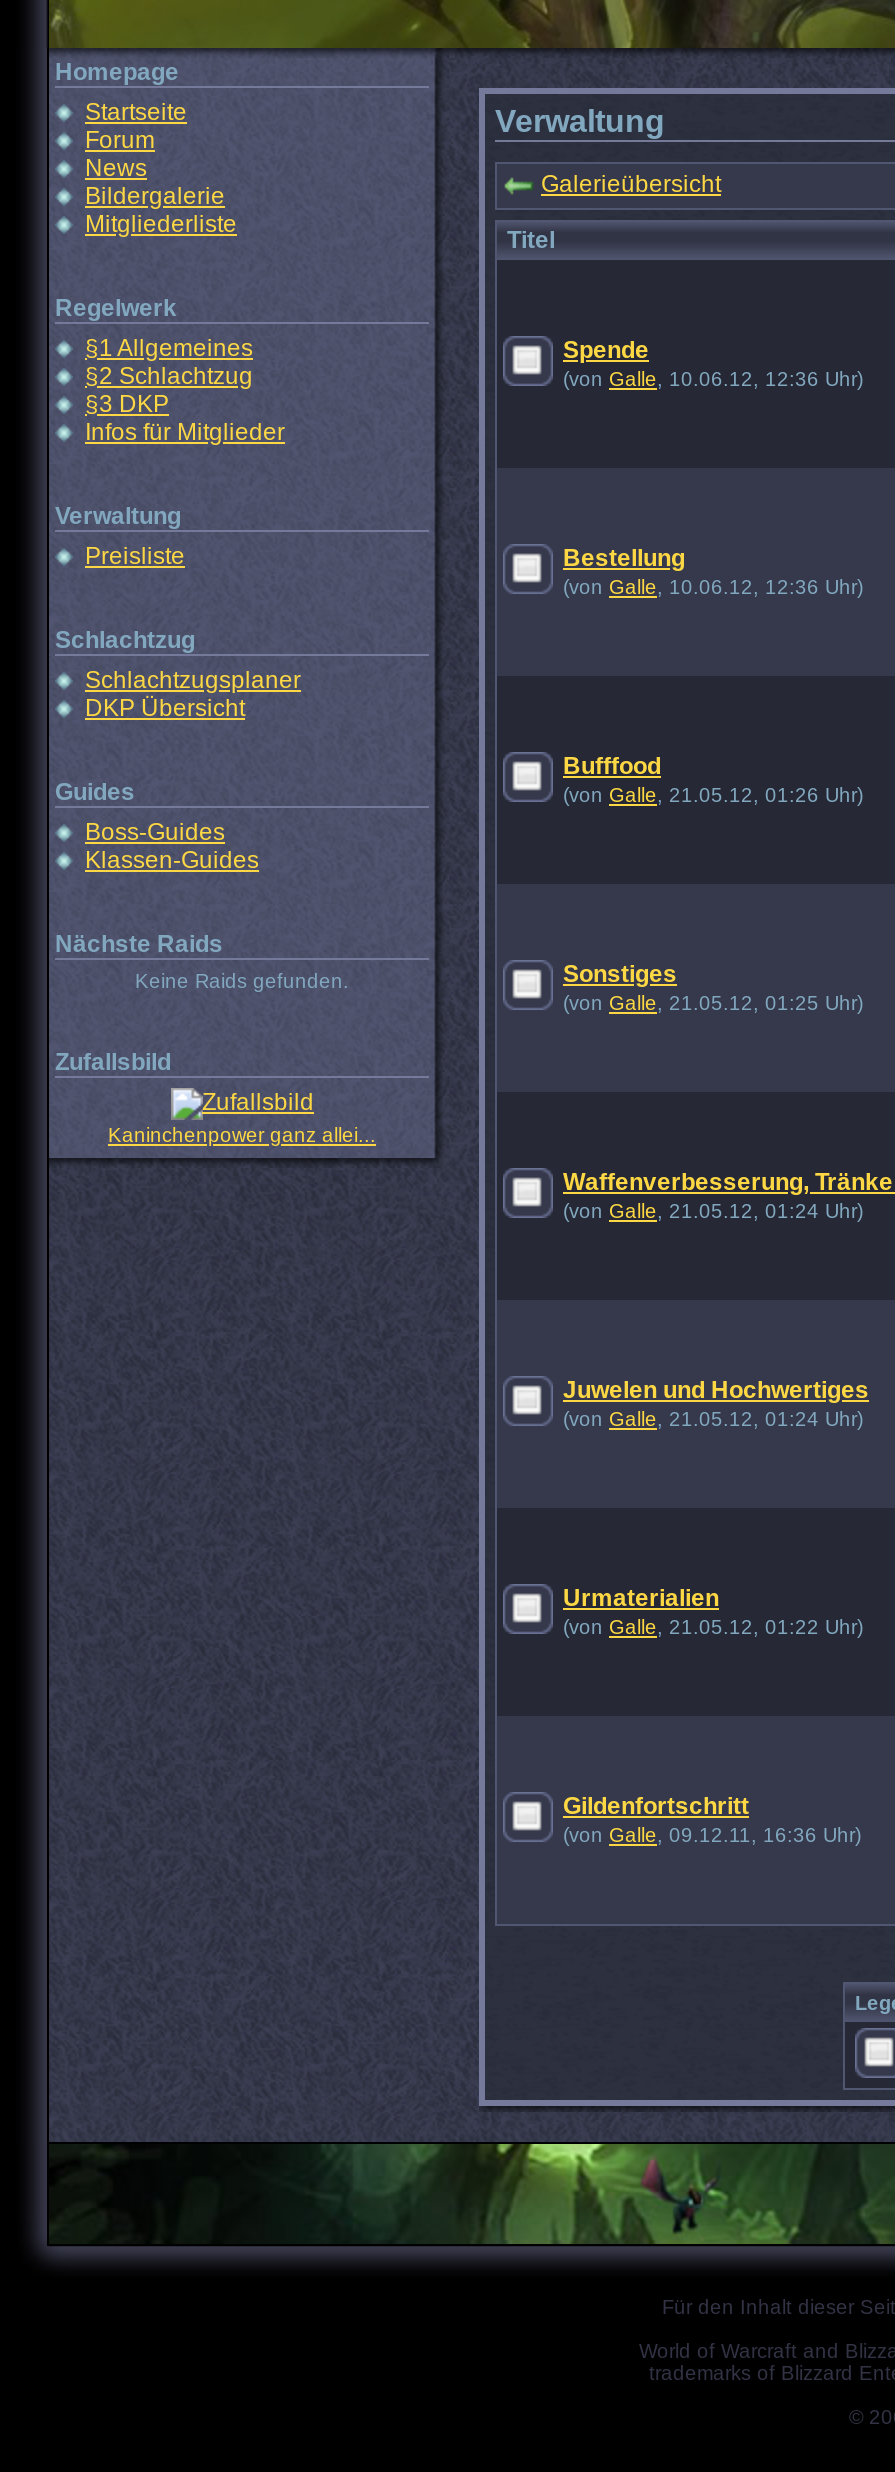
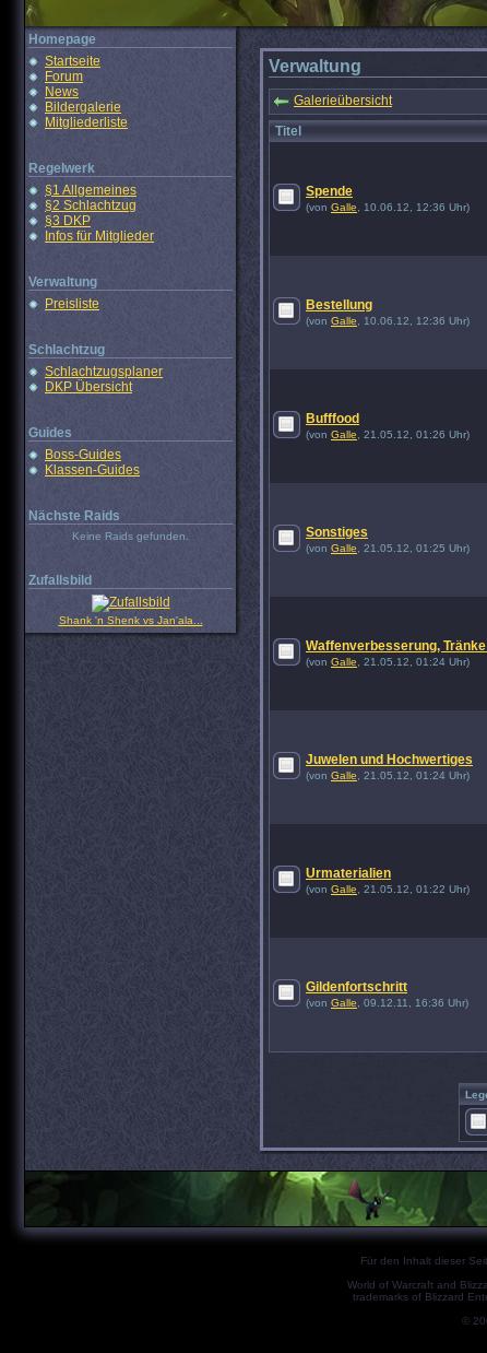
- Kaninchenpower ganz allei...
+ Shank 'n Shenk vs Jan'ala...
